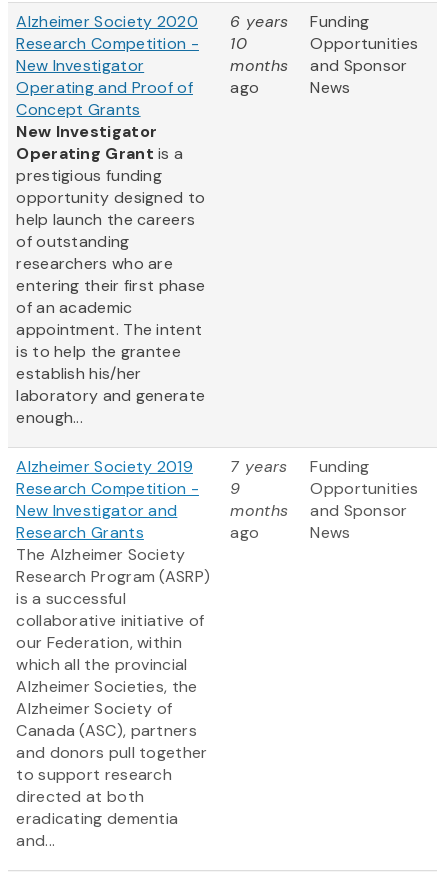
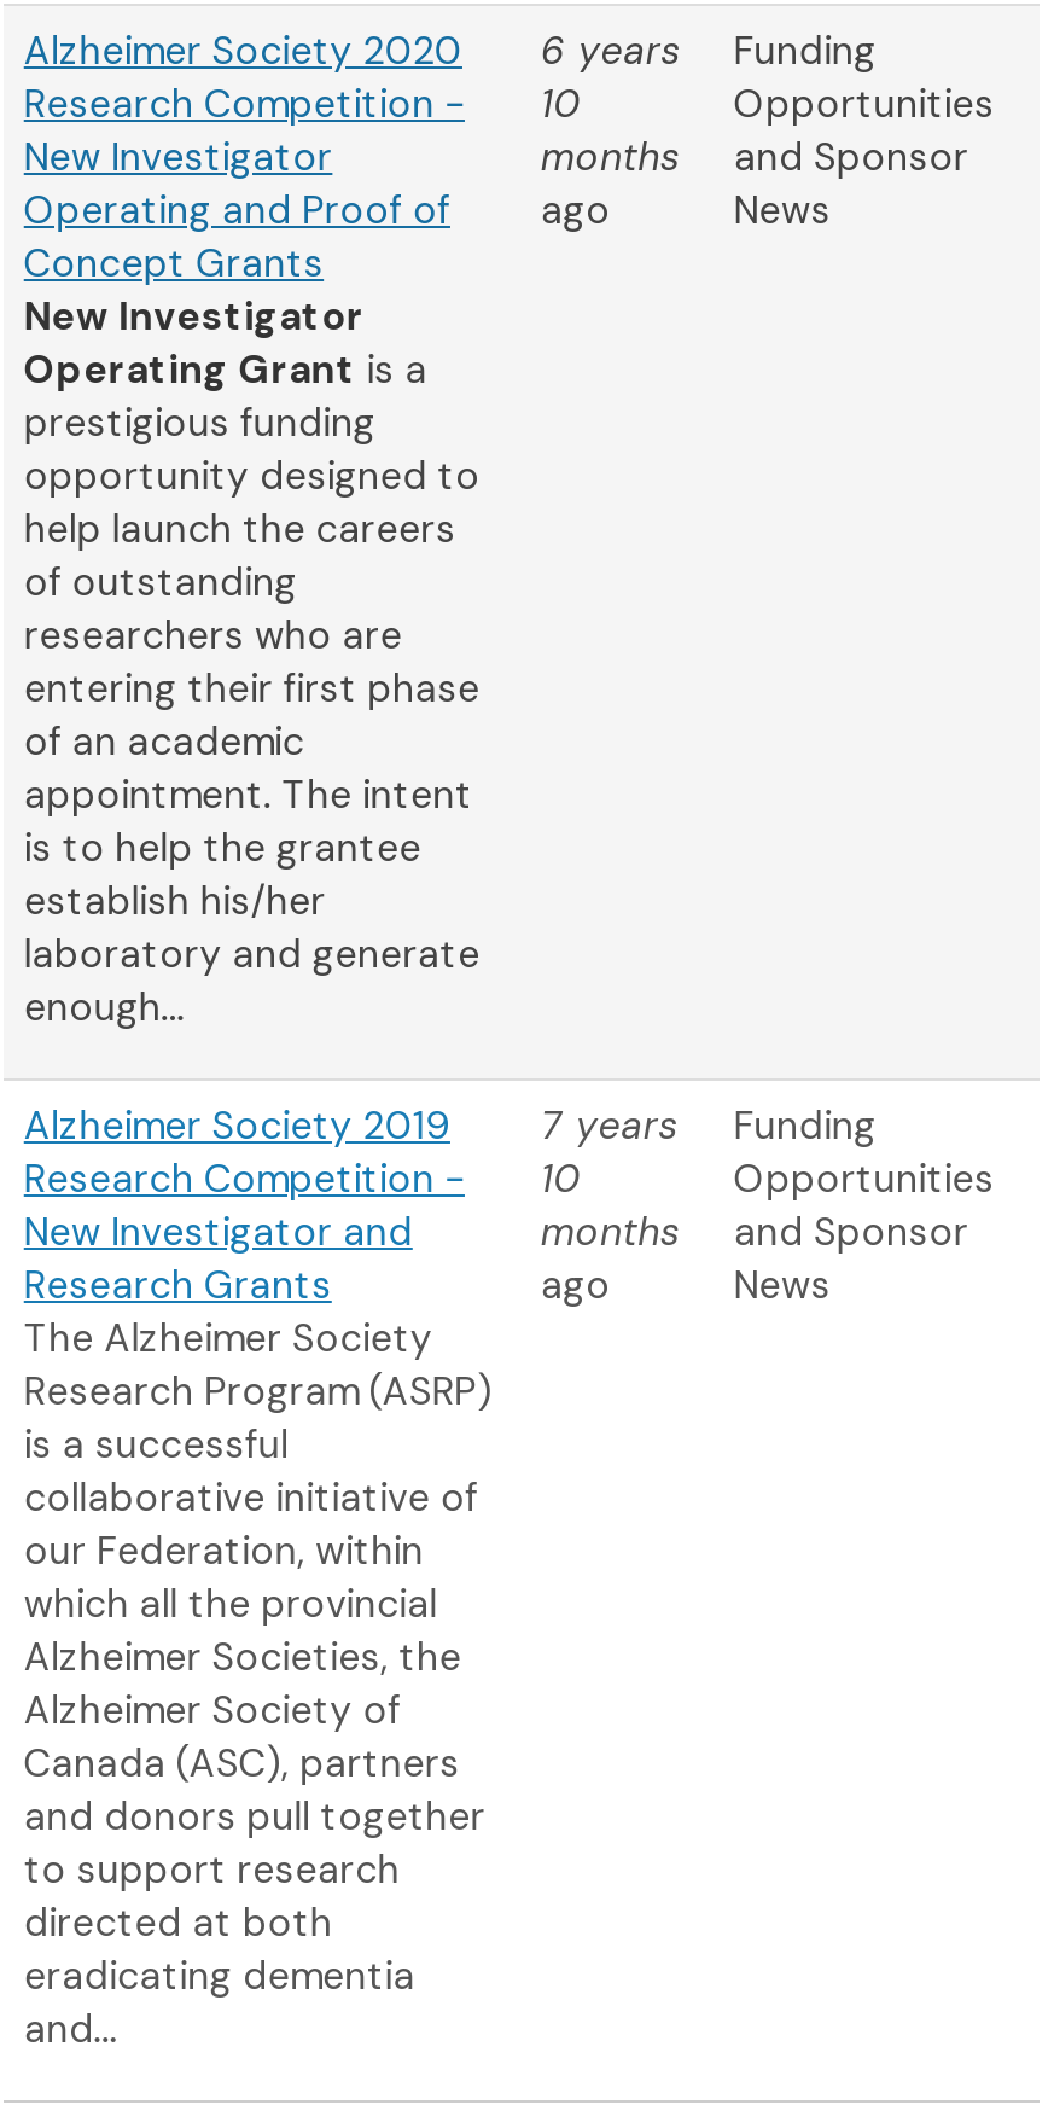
- Research Competition - 9
+ Research Competition - 10
